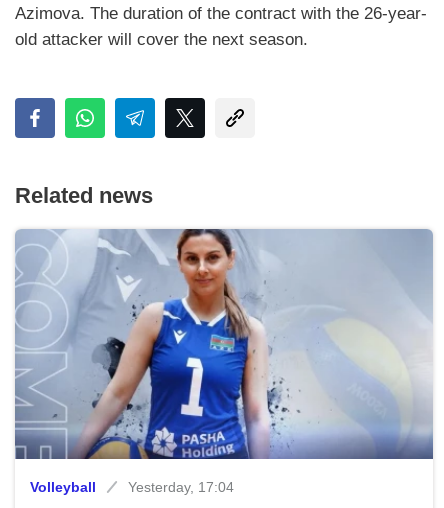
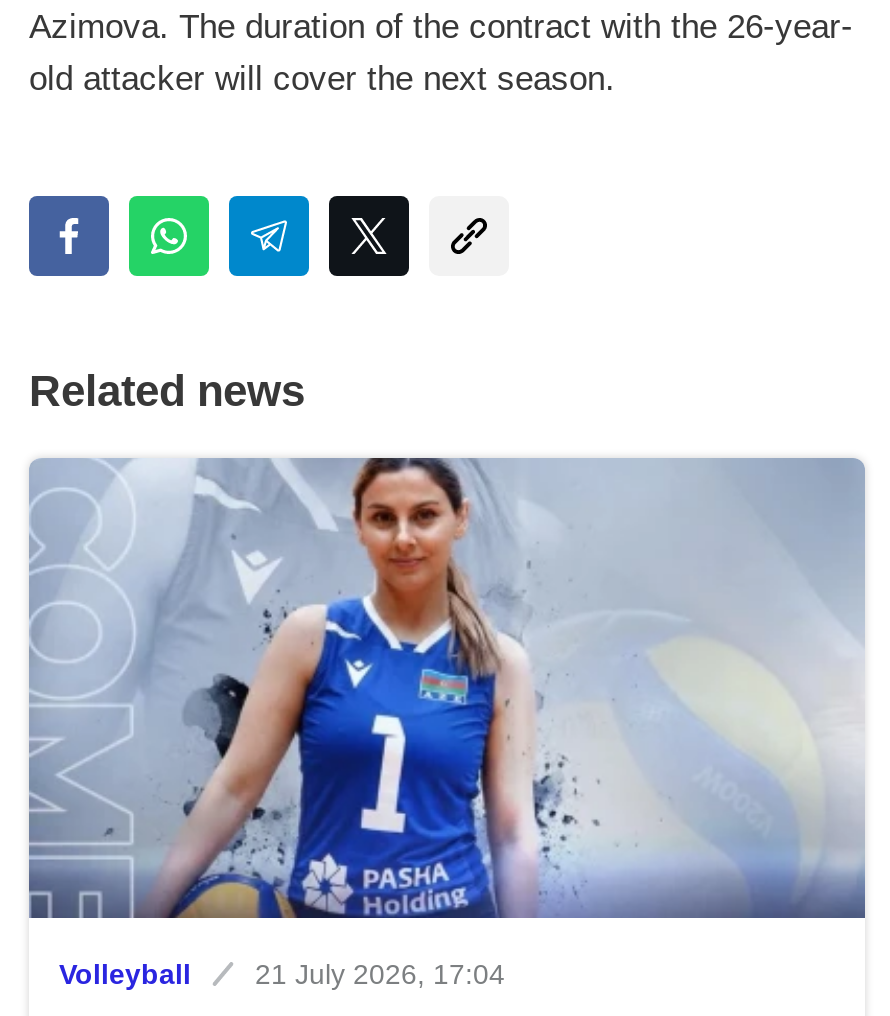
- Volleyball Yesterday, 17:04
+ Volleyball 21 July 2026, 17:04
